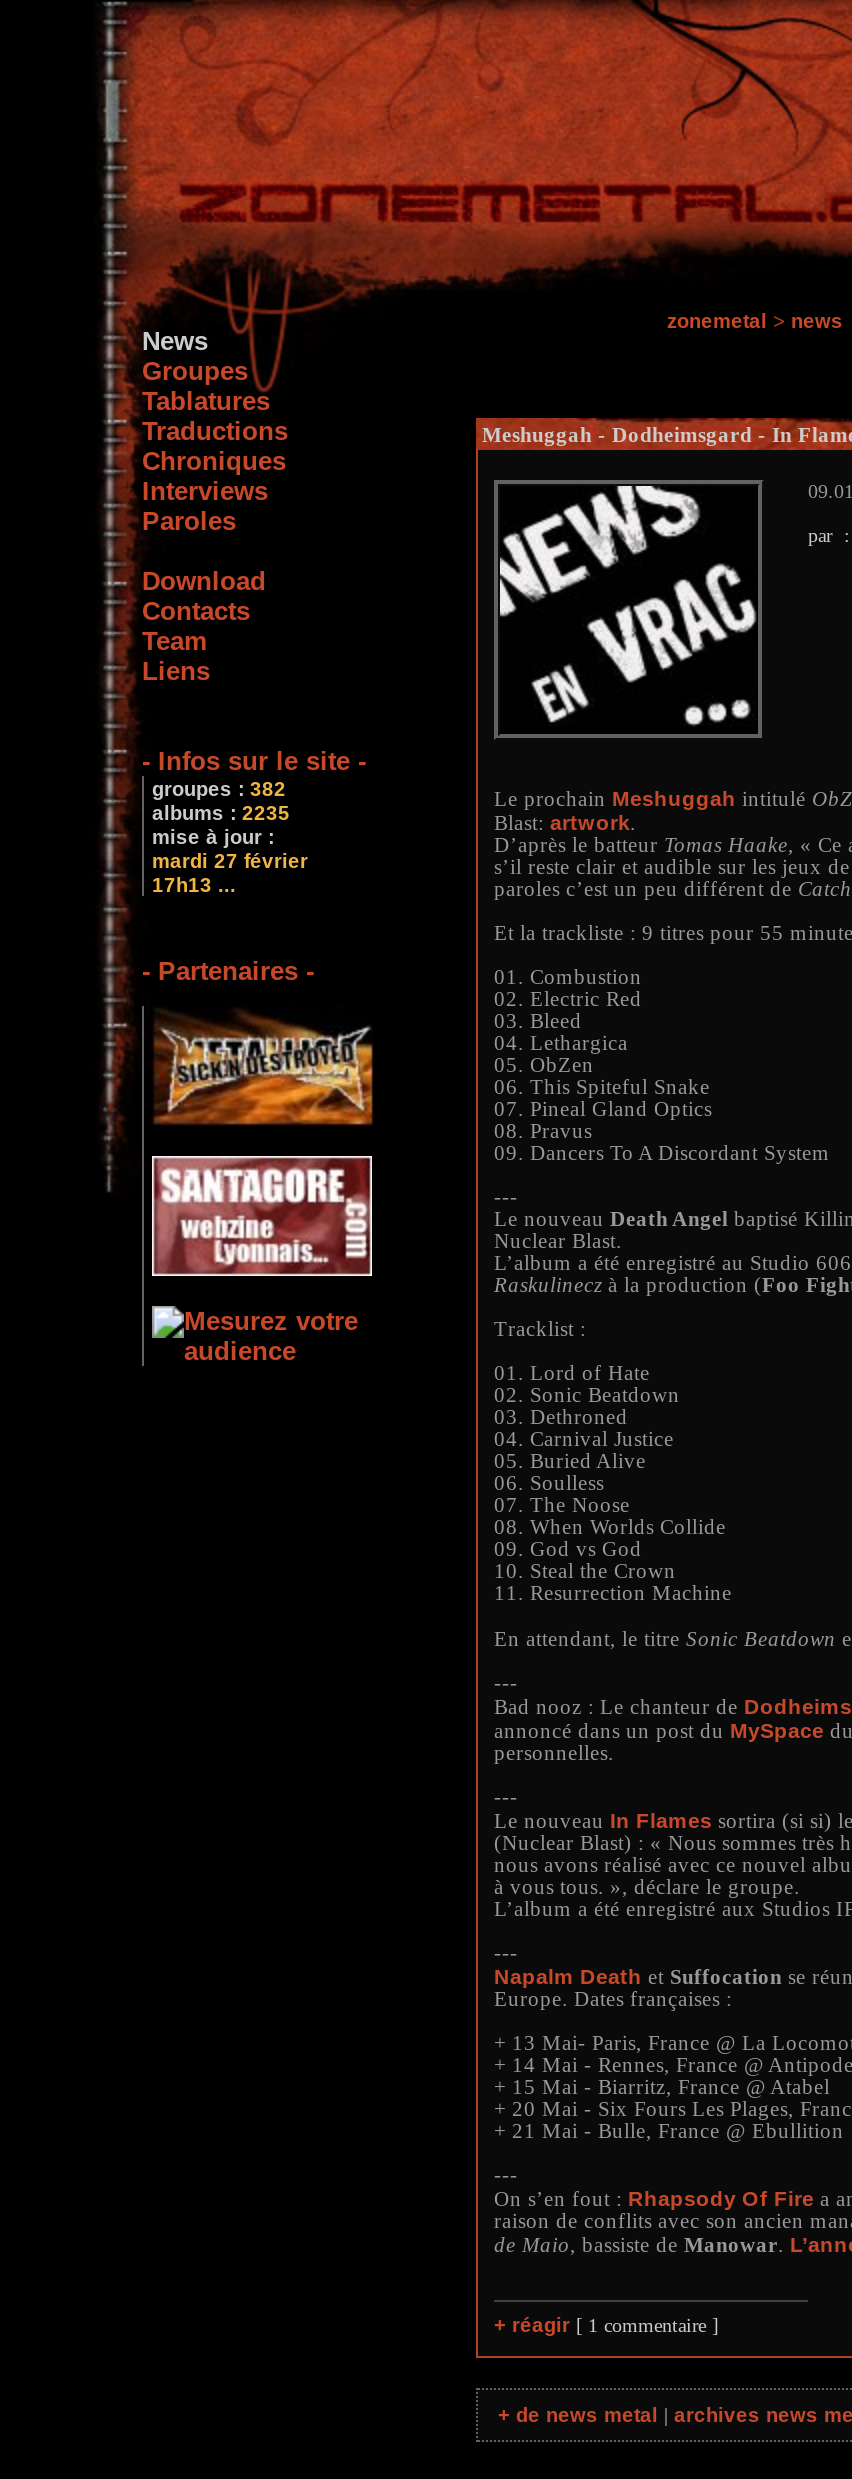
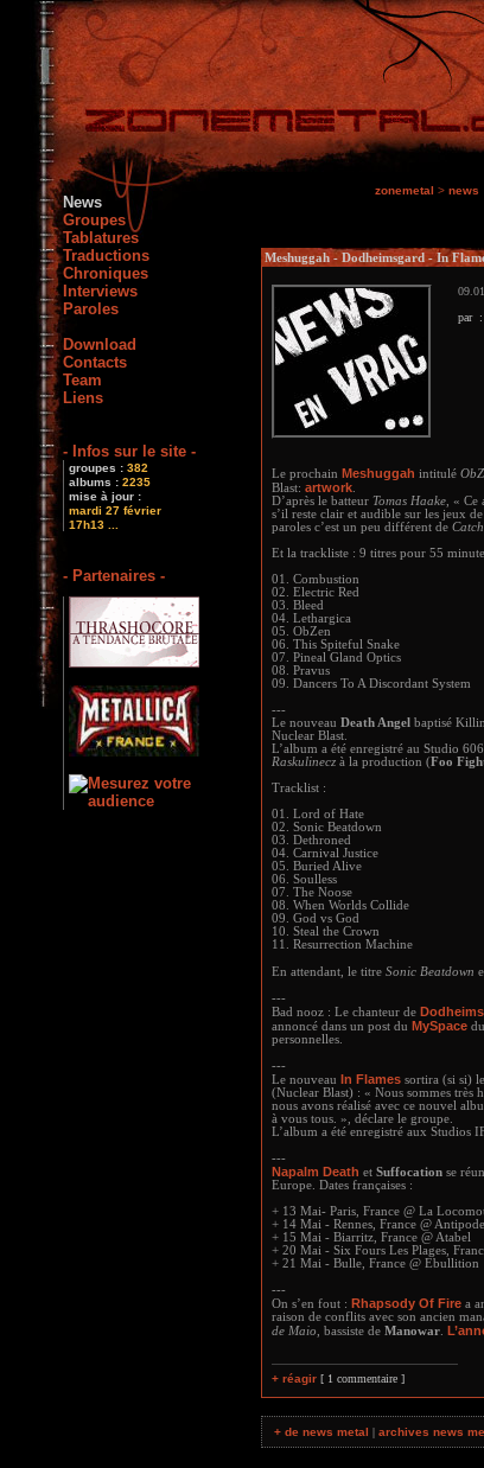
- [image]
+ [image]

- [image]
+ [image]
